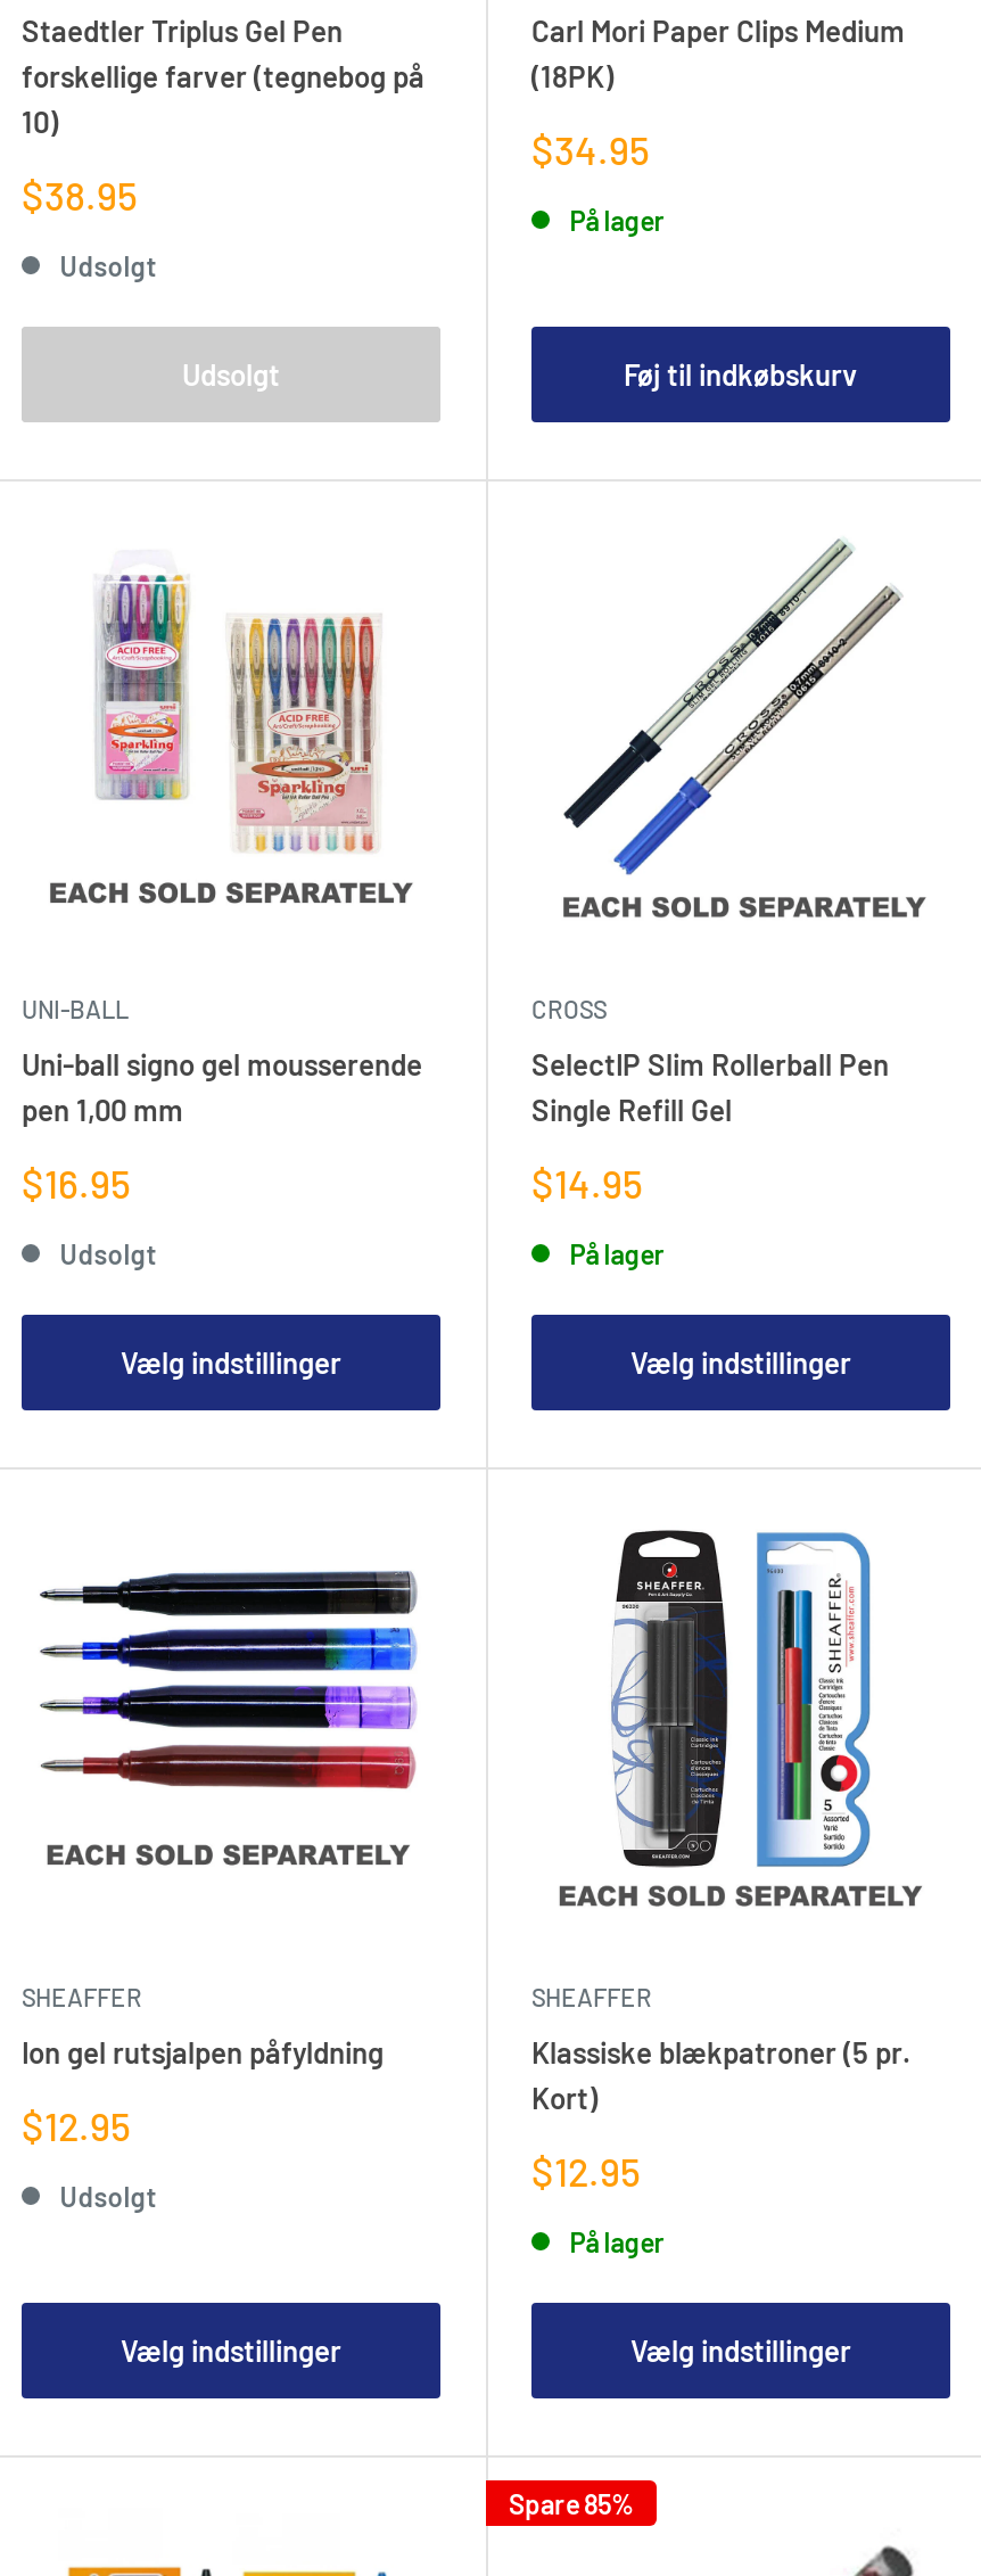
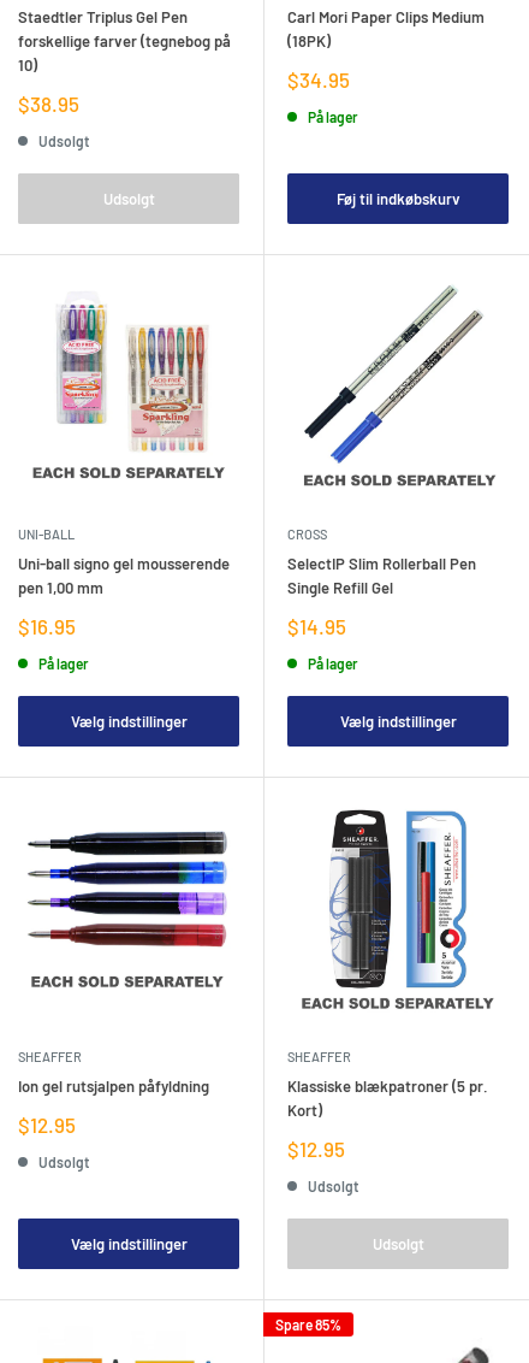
- Udsolgt
+ På lager

- På lager
+ Udsolgt

- Vælg indstillinger
+ Udsolgt
